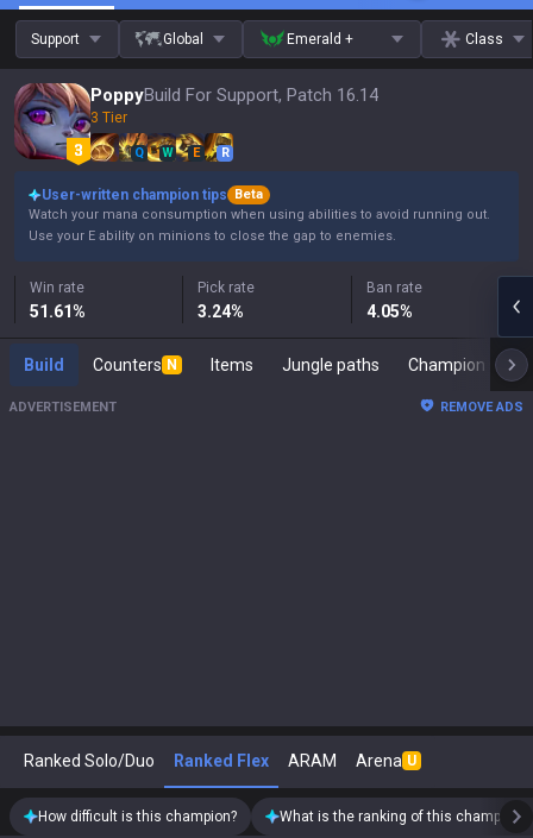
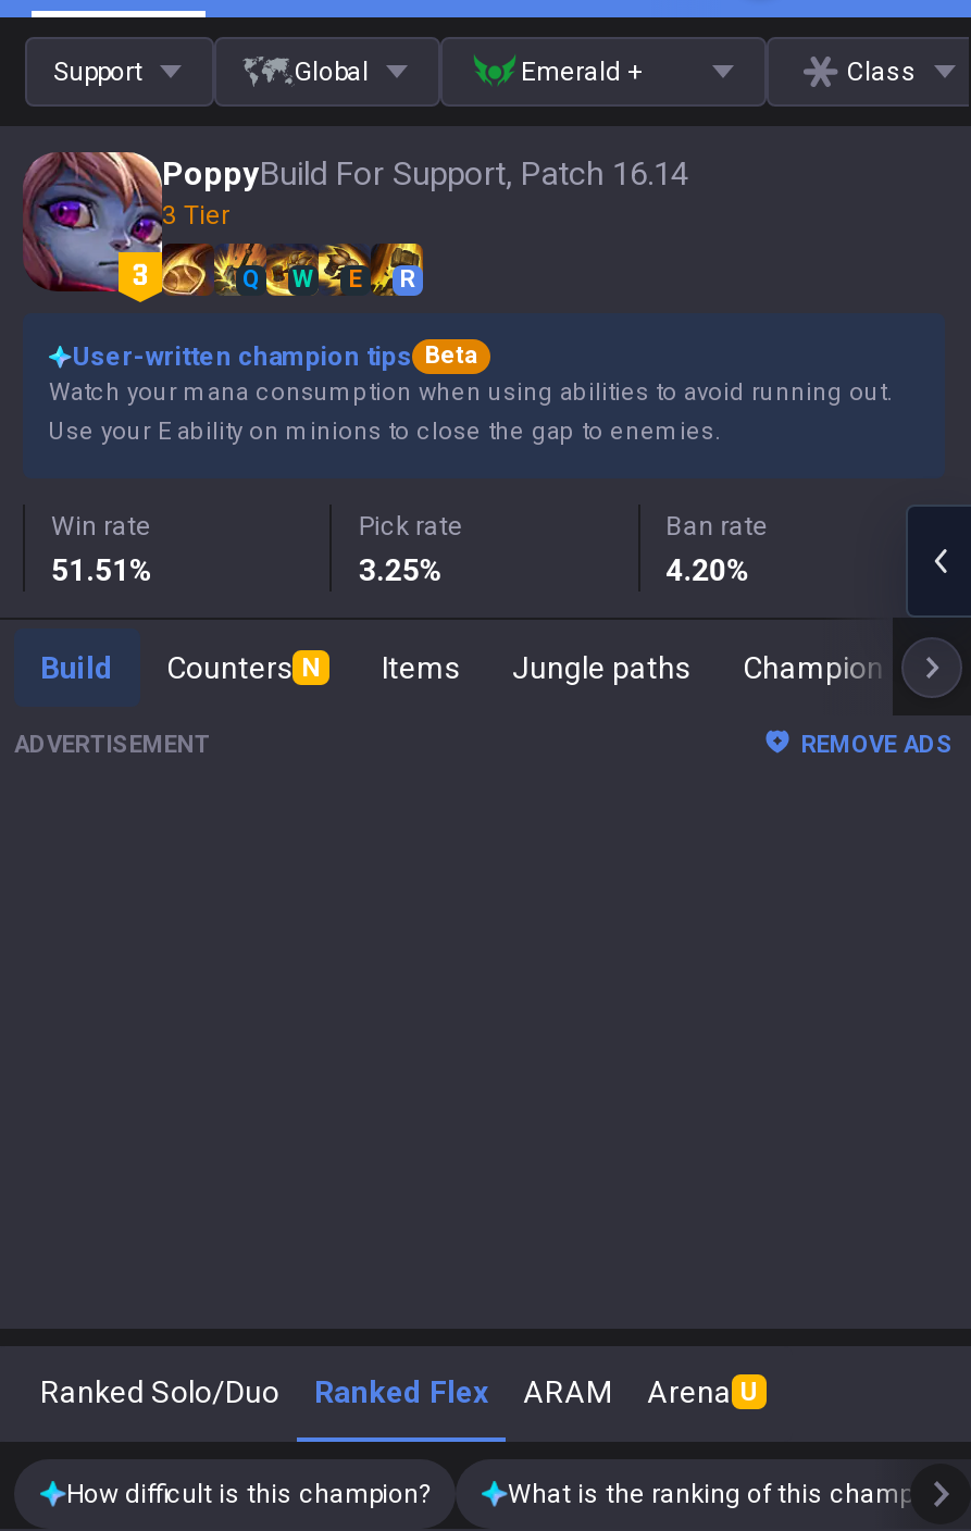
- 51.61%
+ 51.51%

- 3.24%
+ 3.25%

- 4.05%
+ 4.20%
